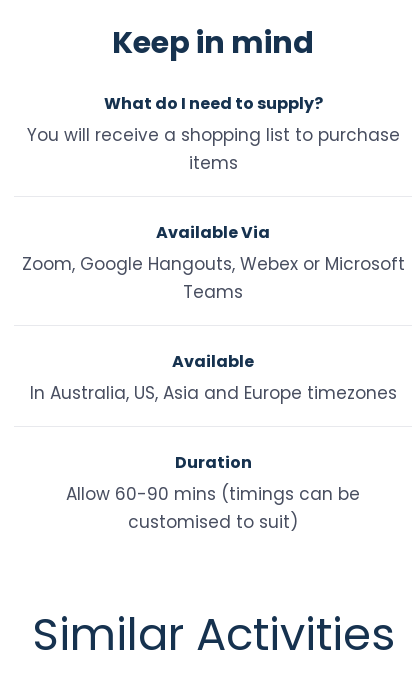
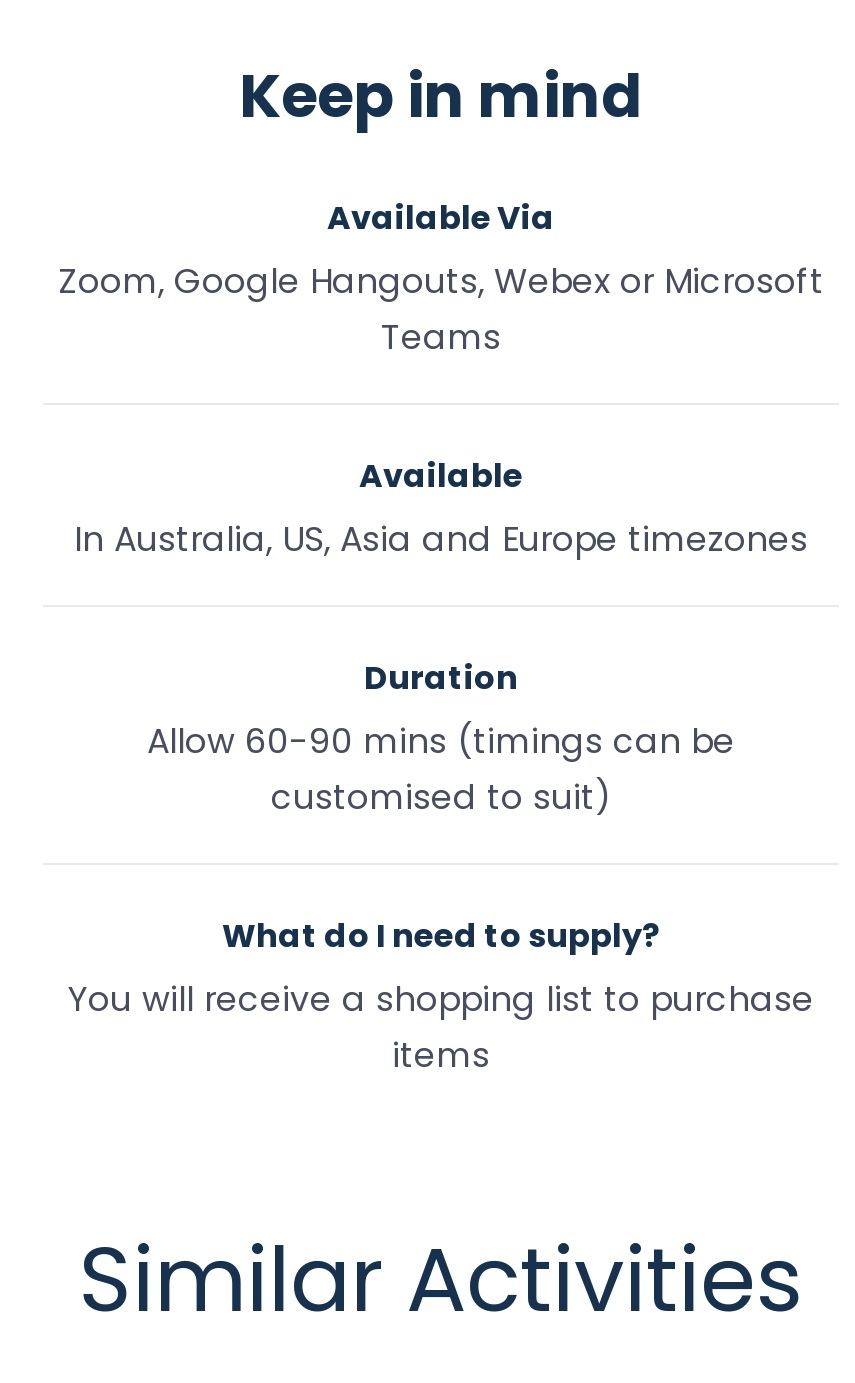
moved down: What do I need to supply? | You will receive a shopping list to purchase | items

moved up: Available Via | Zoom, Google Hangouts, Webex or Microsoft | Teams | Available | In Australia, US, Asia and Europe timezones | Duration | Allow 60-90 mins (timings can be | customised to suit)
